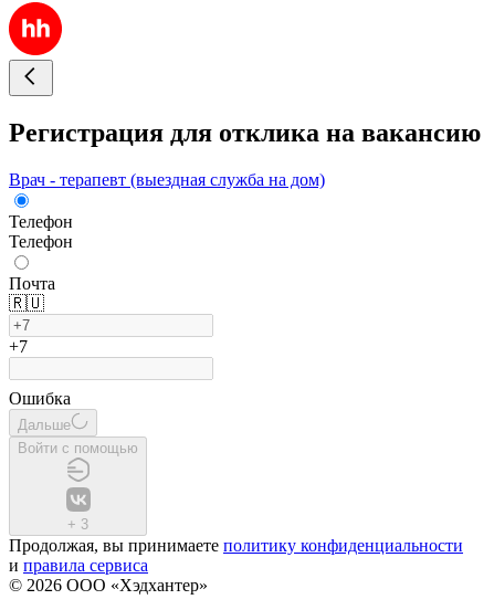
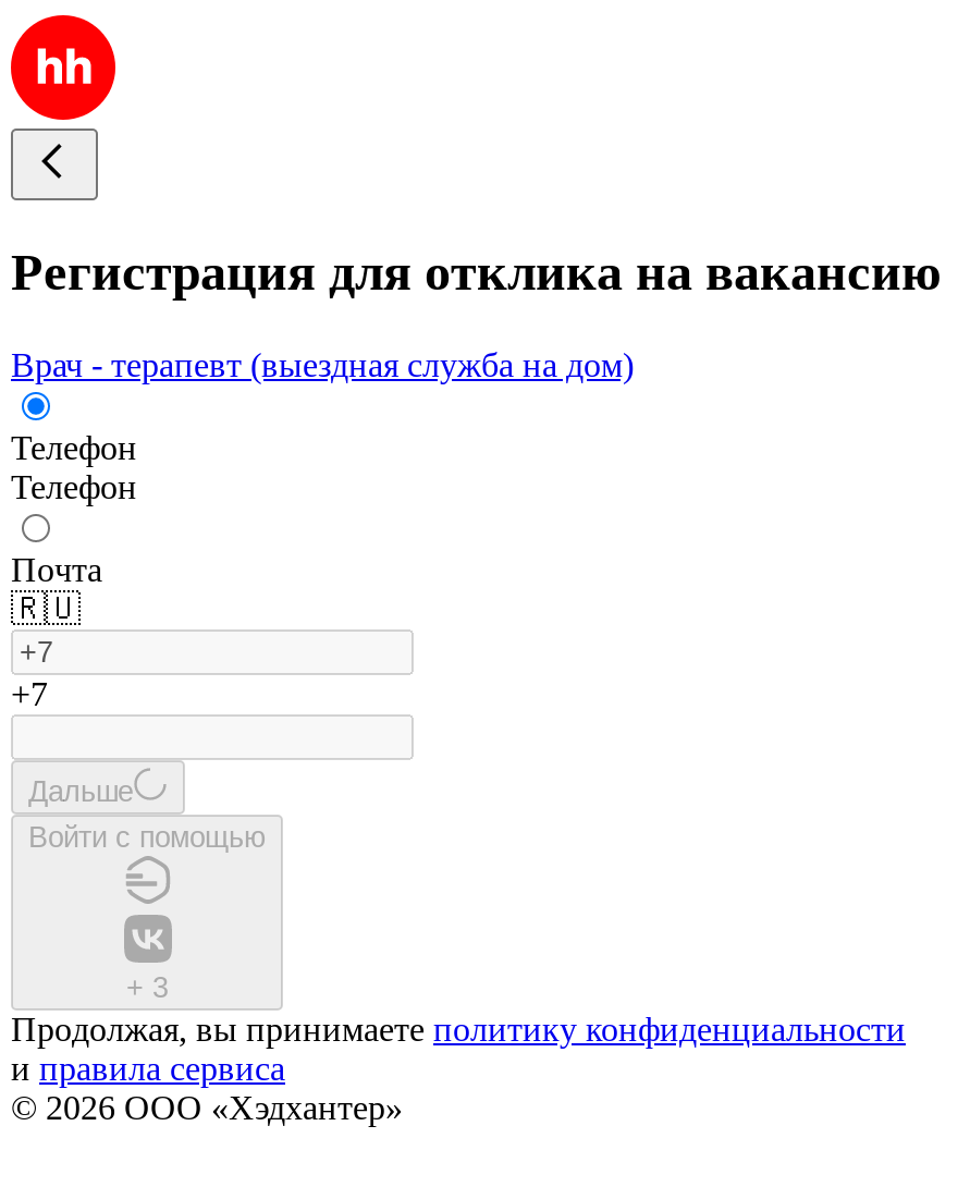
- Ошибка
